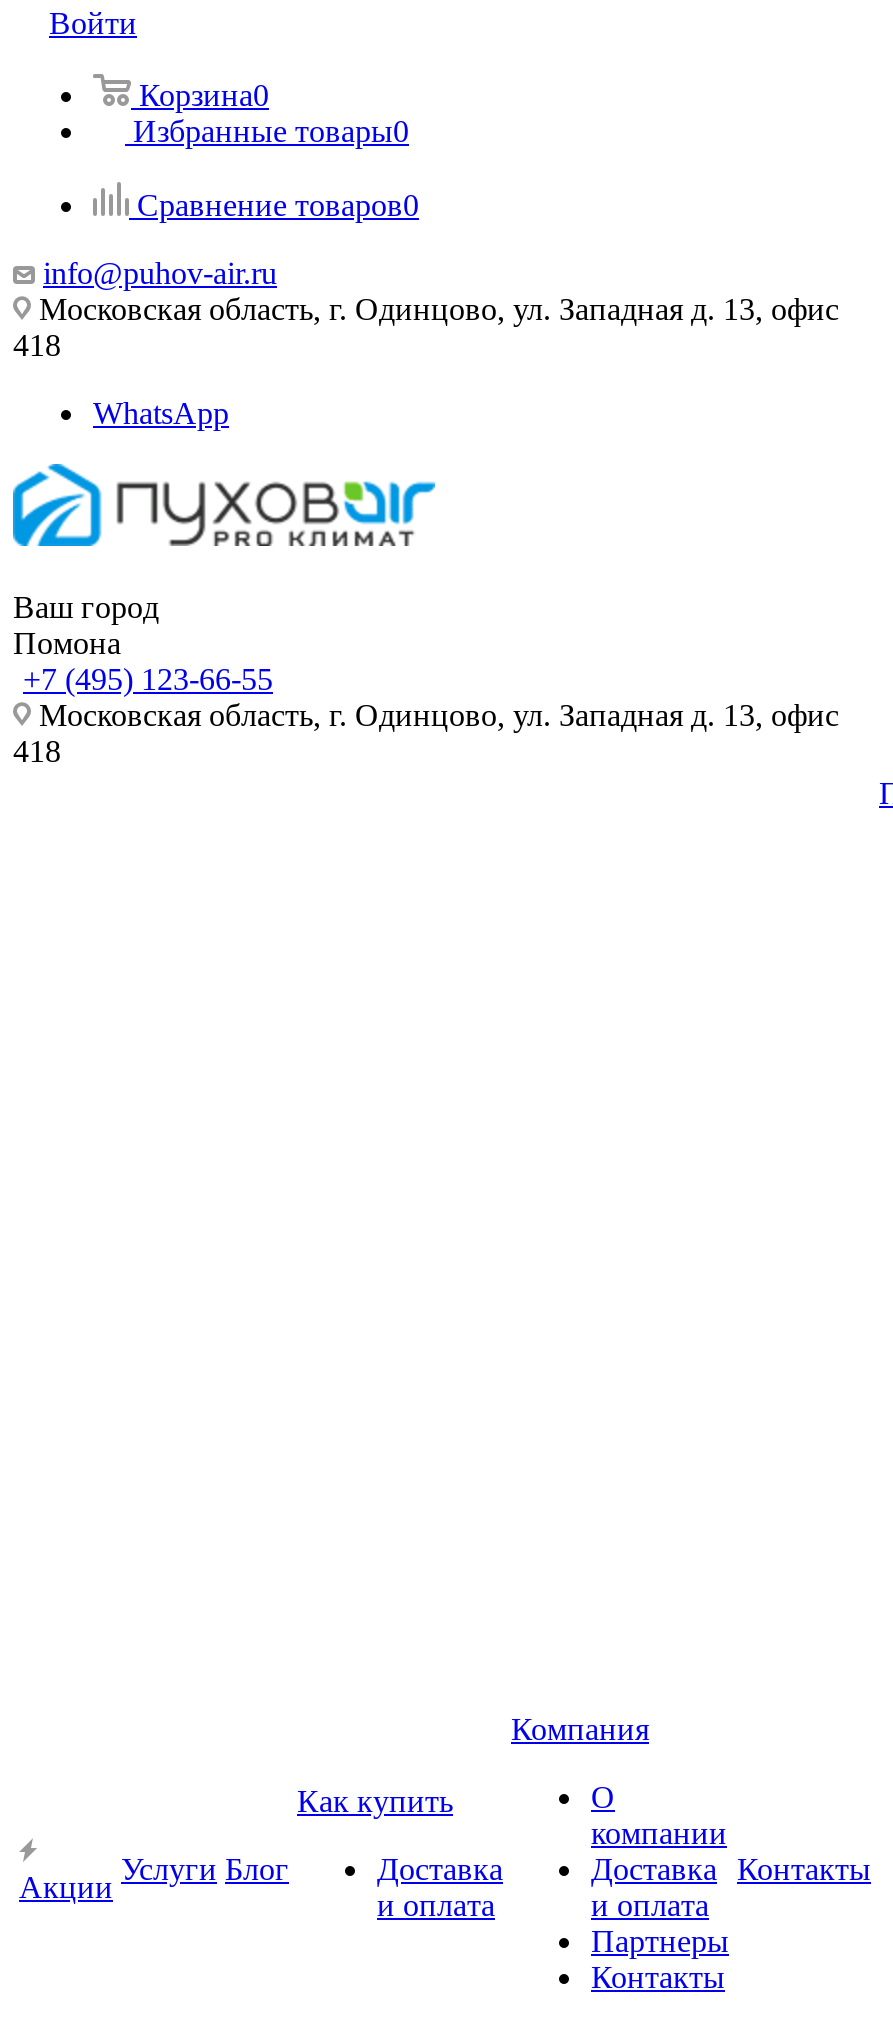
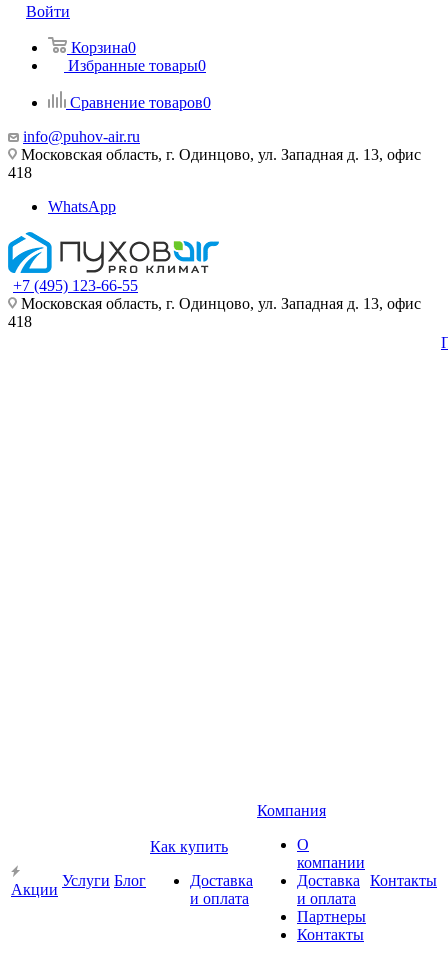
- Ваш город
- Помона
